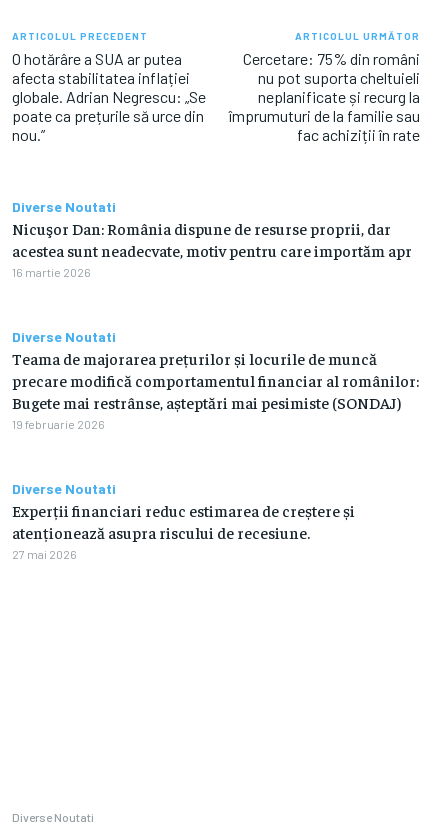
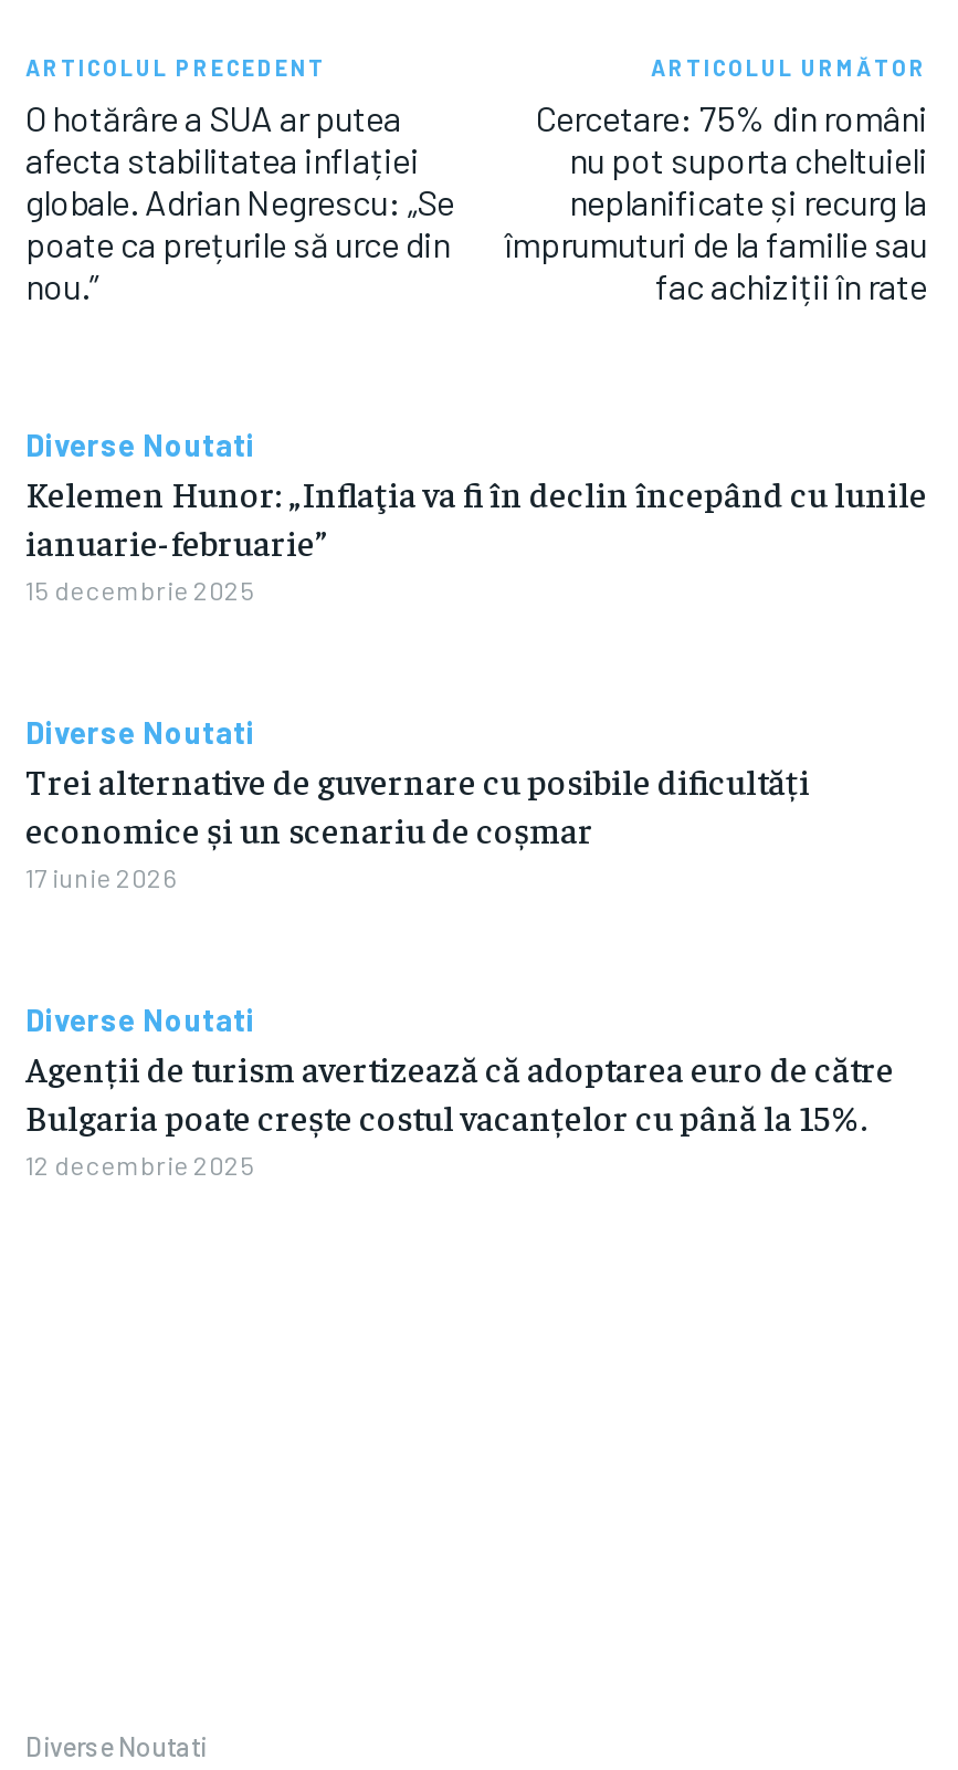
- Nicuşor Dan: România dispune de resurse proprii, dar
- acestea sunt neadecvate, motiv pentru care importăm apr
- 16 martie 2026
+ Kelemen Hunor: „Inflaţia va fi în declin începând cu lunile
+ ianuarie-februarie”
+ 15 decembrie 2025

- Teama de majorarea prețurilor și locurile de muncă
- precare modifică comportamentul financiar al românilor:
- Bugete mai restrânse, așteptări mai pesimiste (SONDAJ)
- 19 februarie 2026
+ Trei alternative de guvernare cu posibile dificultăți
+ economice și un scenariu de coșmar
+ 17 iunie 2026

- Experții financiari reduc estimarea de creștere și
- atenționează asupra riscului de recesiune.
- 27 mai 2026
+ Agenții de turism avertizează că adoptarea euro de către
+ Bulgaria poate crește costul vacanțelor cu până la 15%.
+ 12 decembrie 2025
